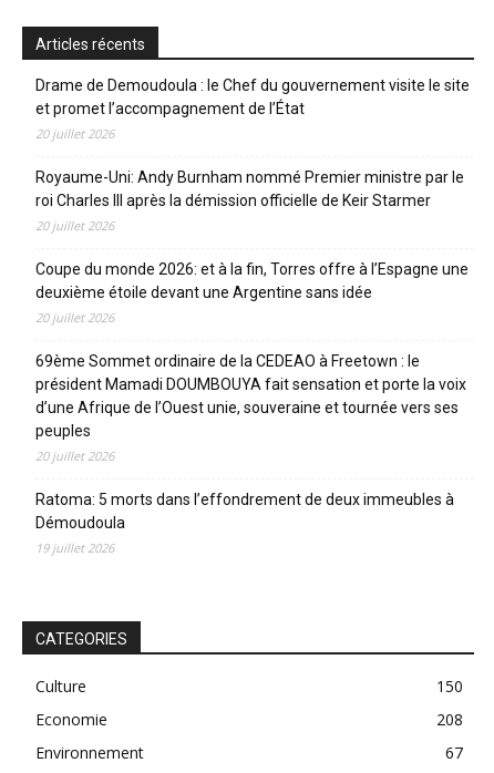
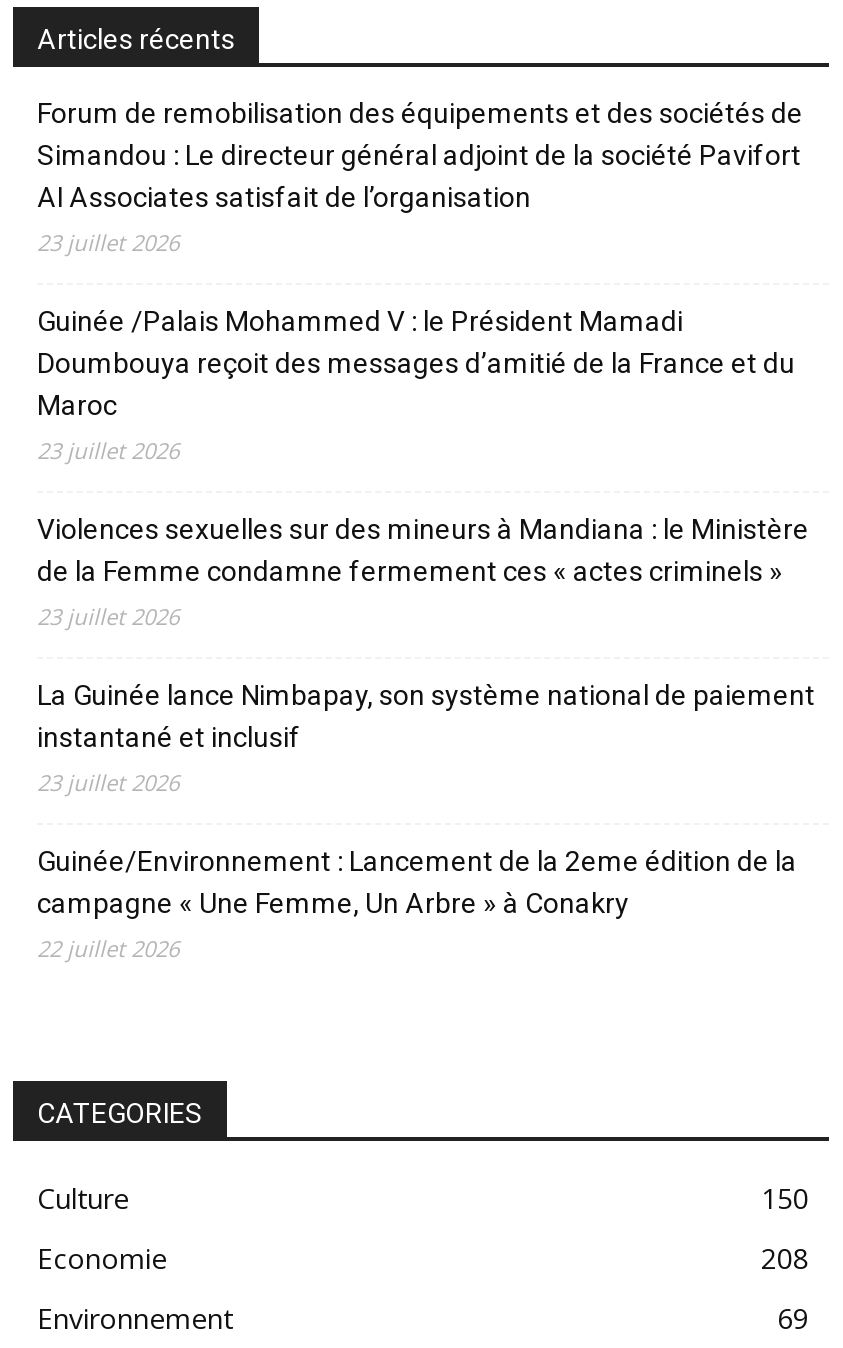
- Drame de Demoudoula : le Chef du gouvernement visite le site
- et promet l’accompagnement de l’État
- 20 juillet 2026
+ Forum de remobilisation des équipements et des sociétés de
+ Simandou : Le directeur général adjoint de la société Pavifort
+ AI Associates satisfait de l’organisation
+ 23 juillet 2026

- Royaume-Uni: Andy Burnham nommé Premier ministre par le
- roi Charles III après la démission officielle de Keir Starmer
- 20 juillet 2026
+ Guinée /Palais Mohammed V : le Président Mamadi
+ Doumbouya reçoit des messages d’amitié de la France et du
+ Maroc
+ 23 juillet 2026

- Coupe du monde 2026: et à la fin, Torres offre à l’Espagne une
- deuxième étoile devant une Argentine sans idée
- 20 juillet 2026
+ Violences sexuelles sur des mineurs à Mandiana : le Ministère
+ de la Femme condamne fermement ces « actes criminels »
+ 23 juillet 2026

- 69ème Sommet ordinaire de la CEDEAO à Freetown : le
- président Mamadi DOUMBOUYA fait sensation et porte la voix
- d’une Afrique de l’Ouest unie, souveraine et tournée vers ses
- peuples
- 20 juillet 2026
+ La Guinée lance Nimbapay, son système national de paiement
+ instantané et inclusif
+ 23 juillet 2026

- Ratoma: 5 morts dans l’effondrement de deux immeubles à
- Démoudoula
- 19 juillet 2026
+ Guinée/Environnement : Lancement de la 2eme édition de la
+ campagne « Une Femme, Un Arbre » à Conakry
+ 22 juillet 2026

- 67
+ 69
